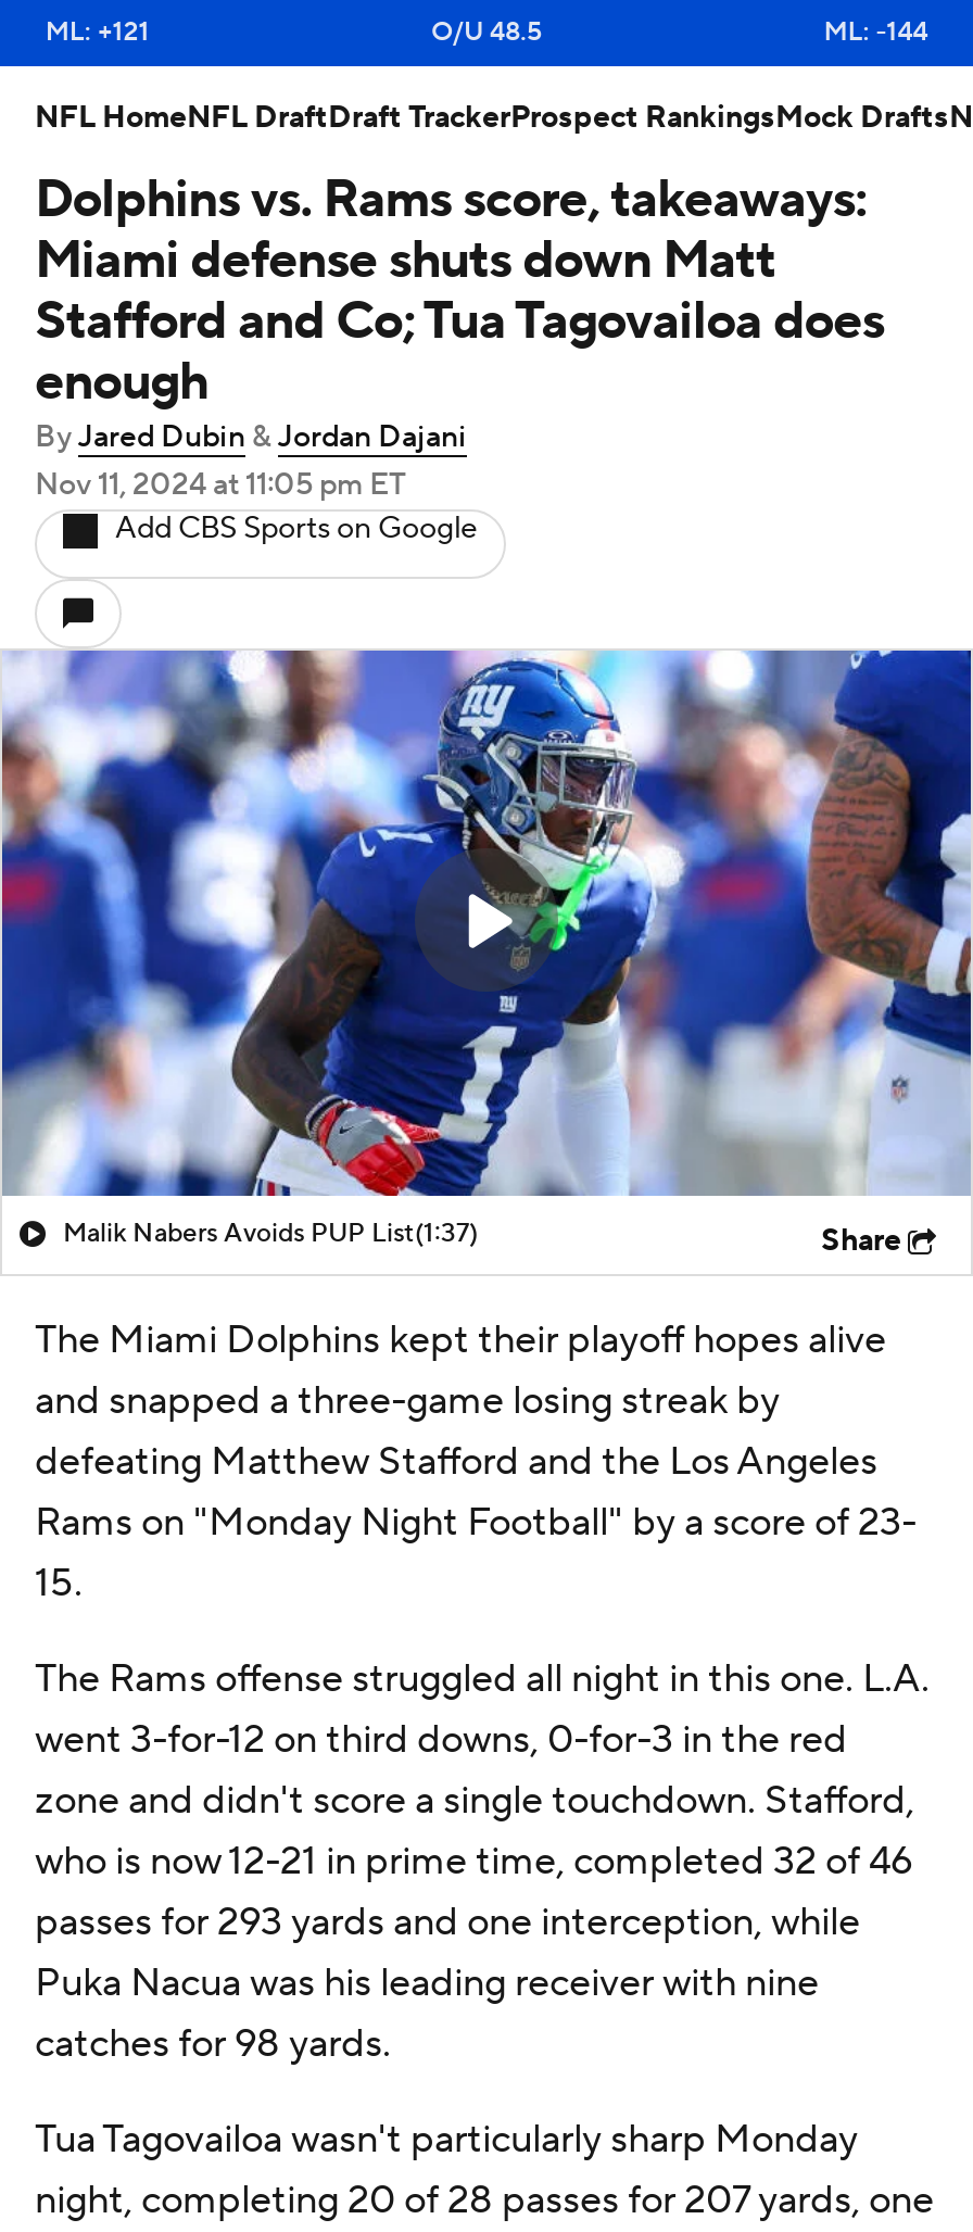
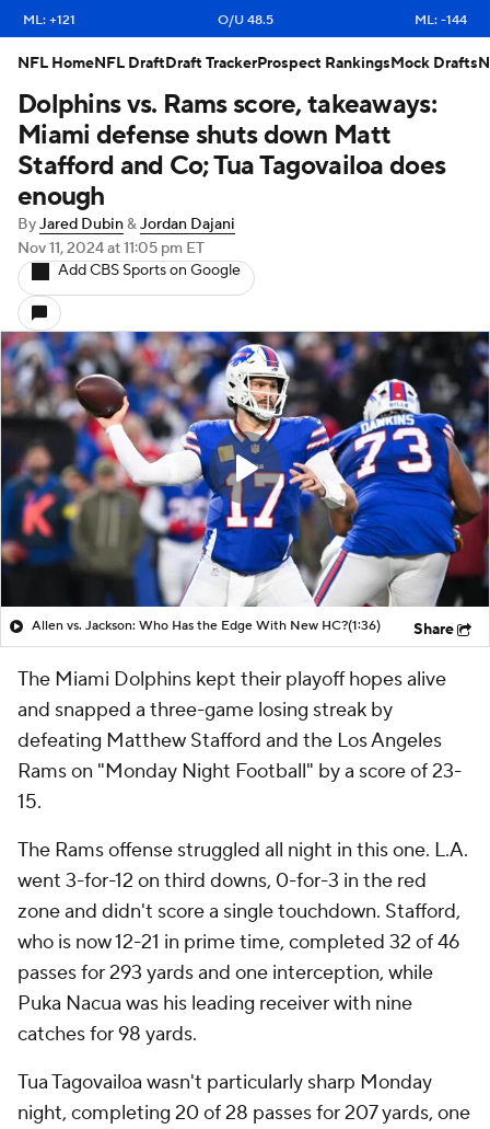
- [image]
- Malik Nabers Avoids PUP List(1:37)
+ [image]
+ Allen vs. Jackson: Who Has the Edge With New HC?(1:36)
